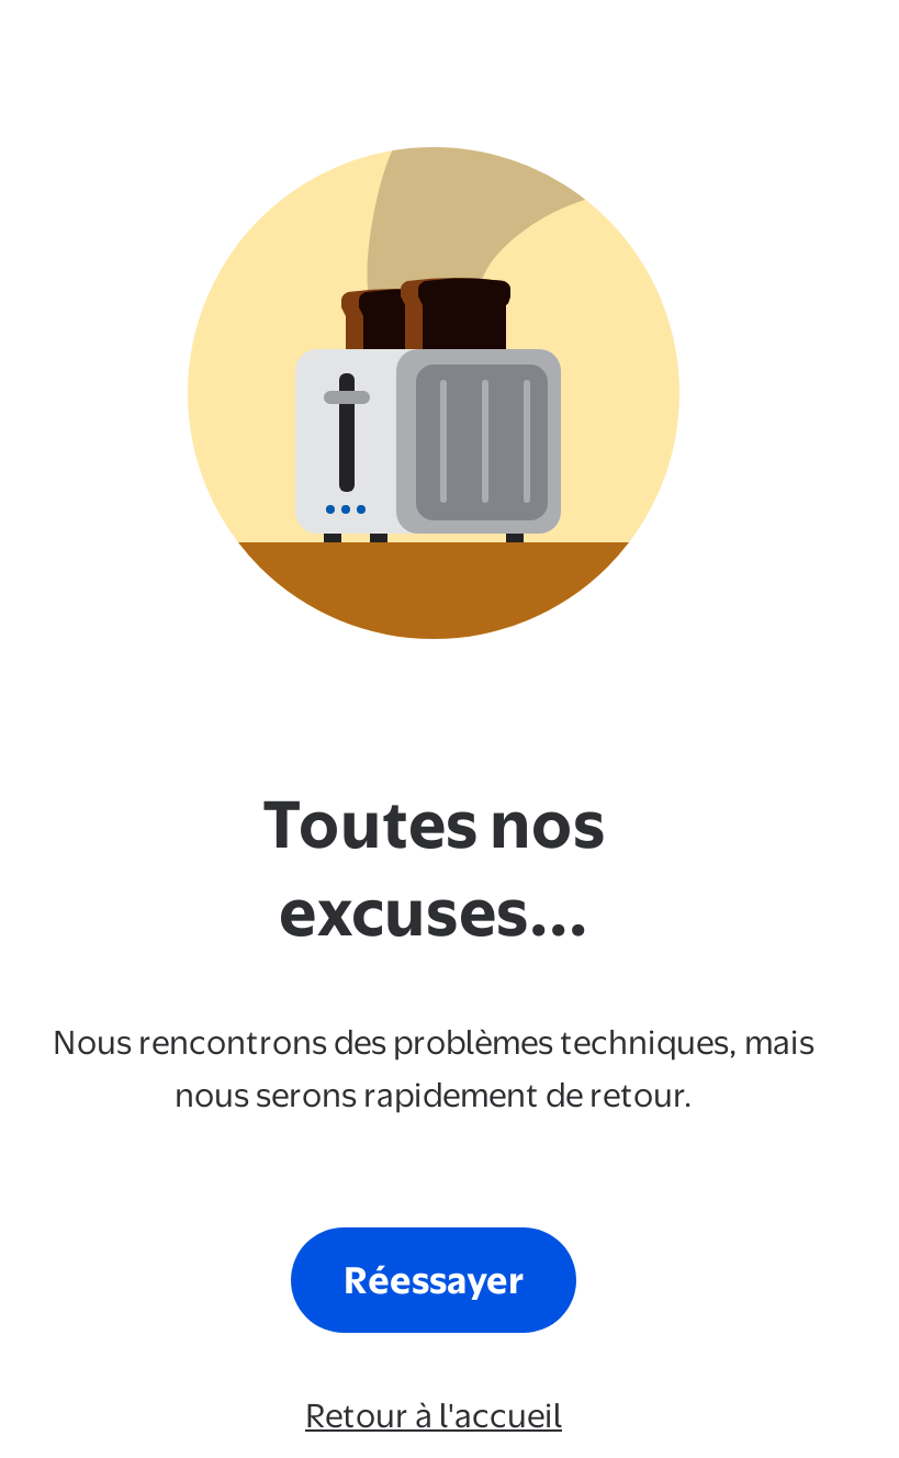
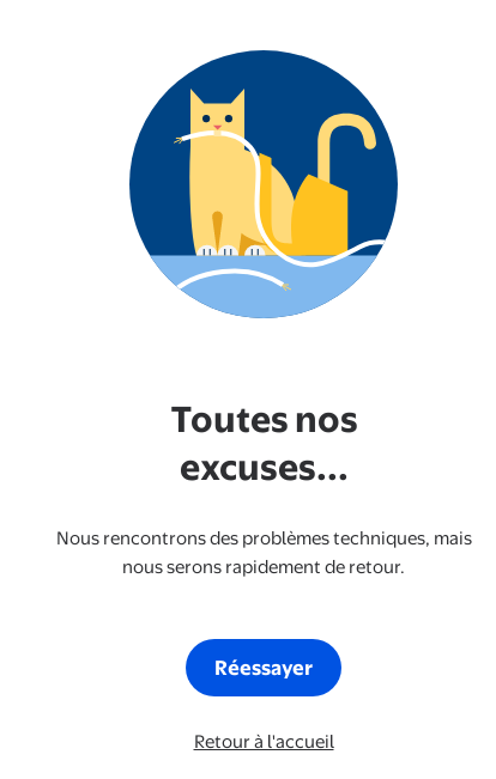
- [image]
+ [image]
